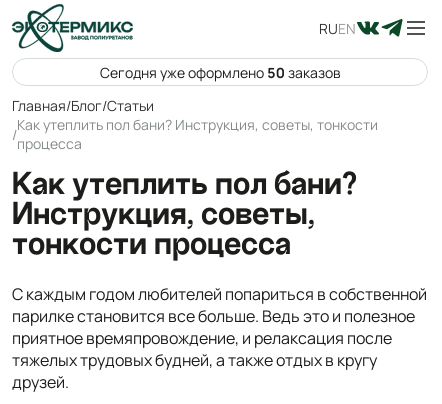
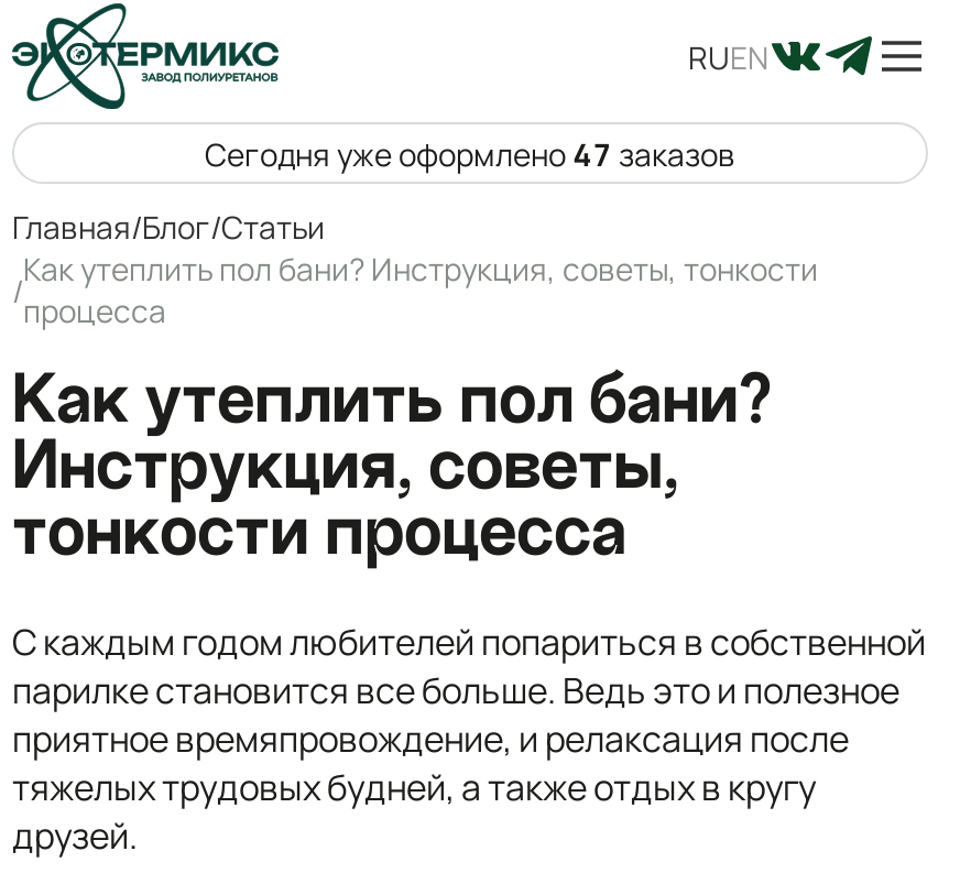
- Сегодня уже оформлено 50 заказов
+ Сегодня уже оформлено 47 заказов
